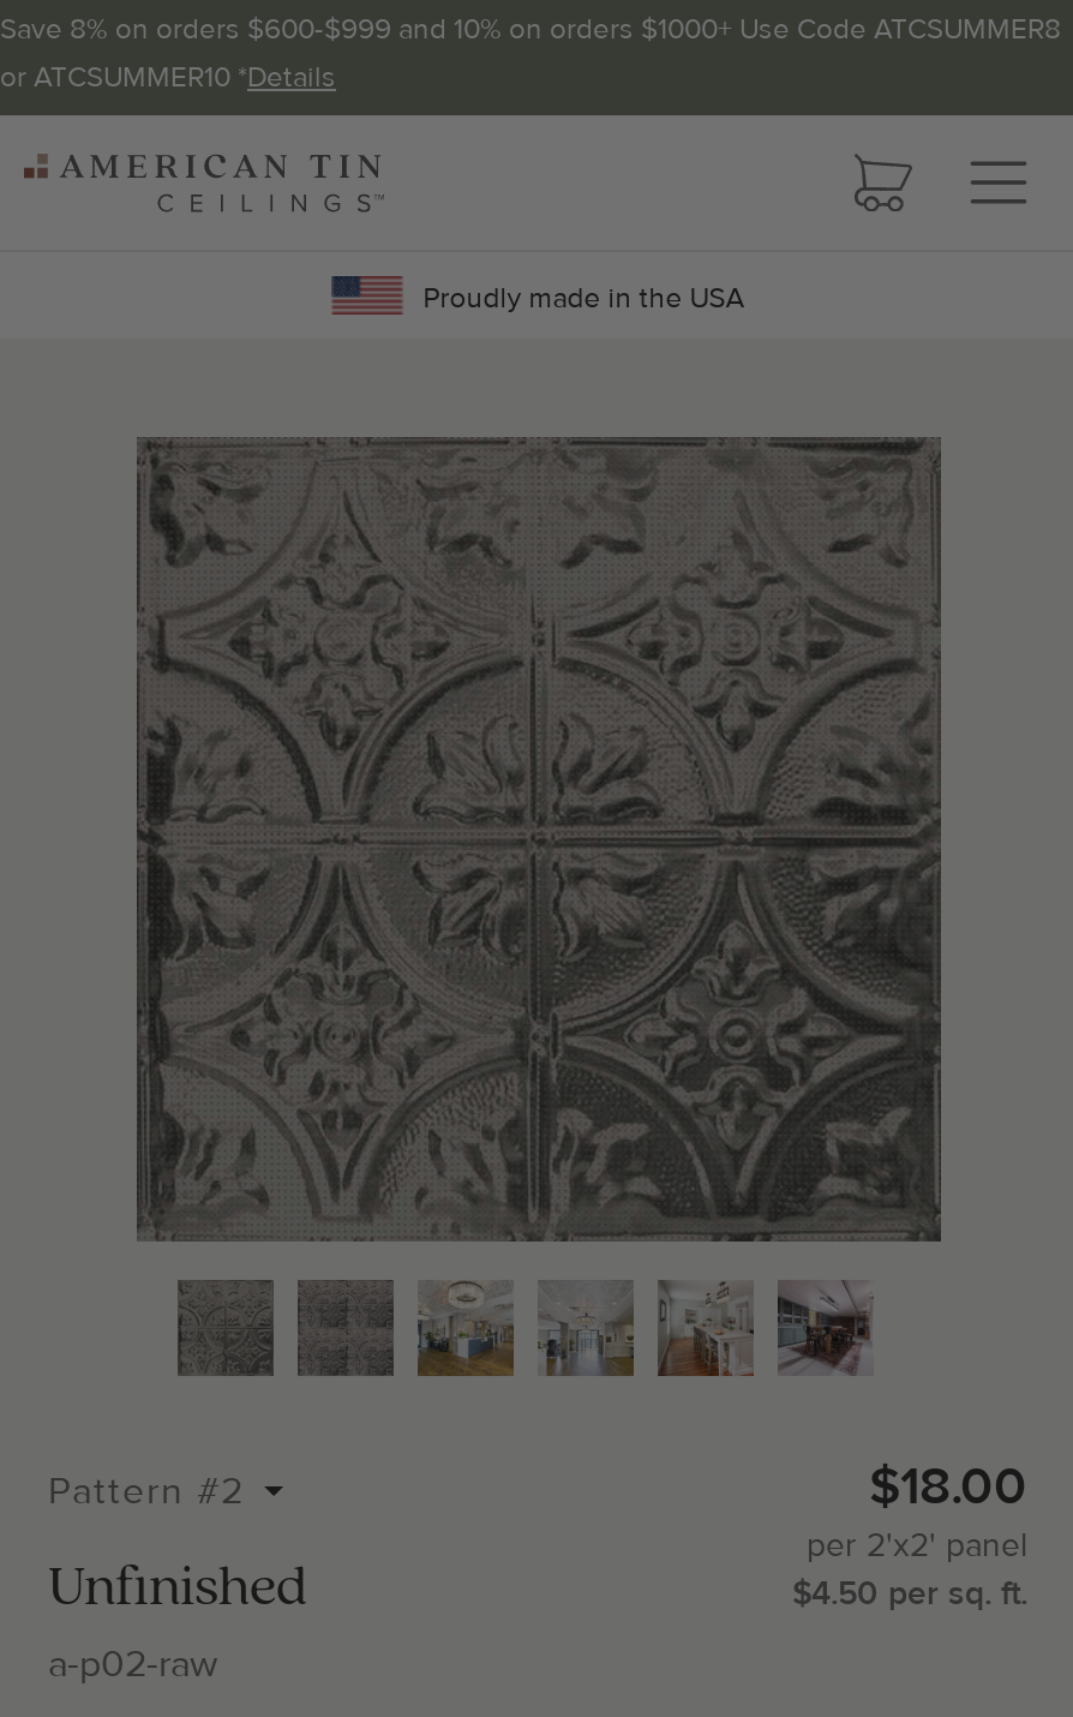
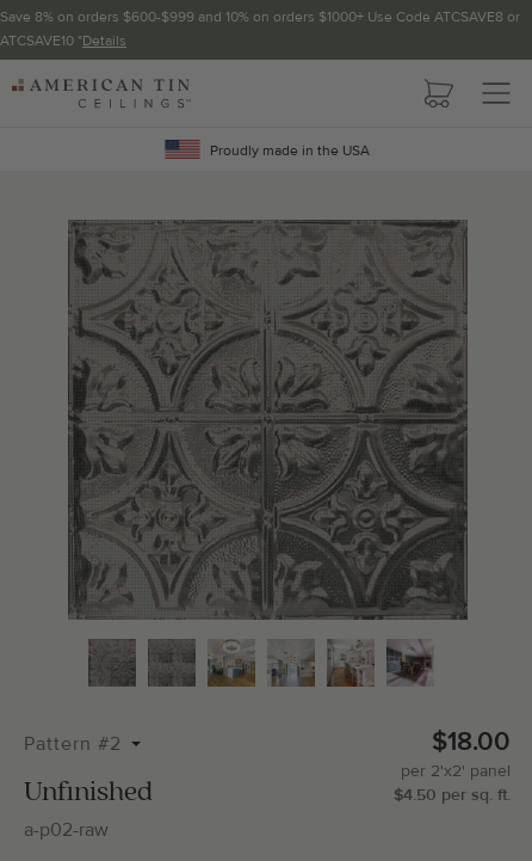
- Save 8% on orders $600-$999 and 10% on orders $1000+ Use Code ATCSUMMER8
- or ATCSUMMER10 *Details
+ Save 8% on orders $600-$999 and 10% on orders $1000+ Use Code ATCSAVE8 or
+ ATCSAVE10 *Details
